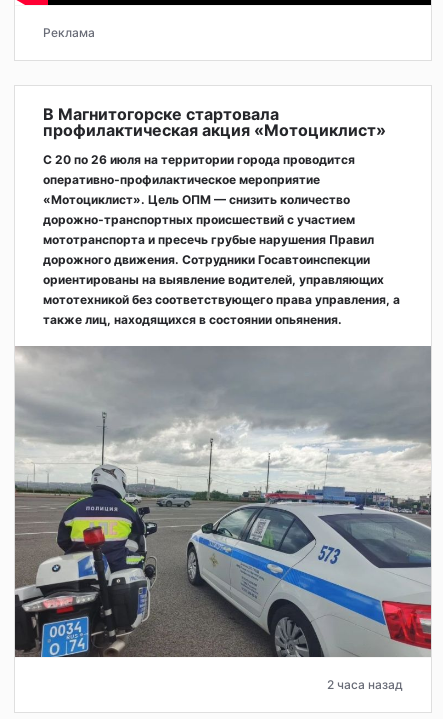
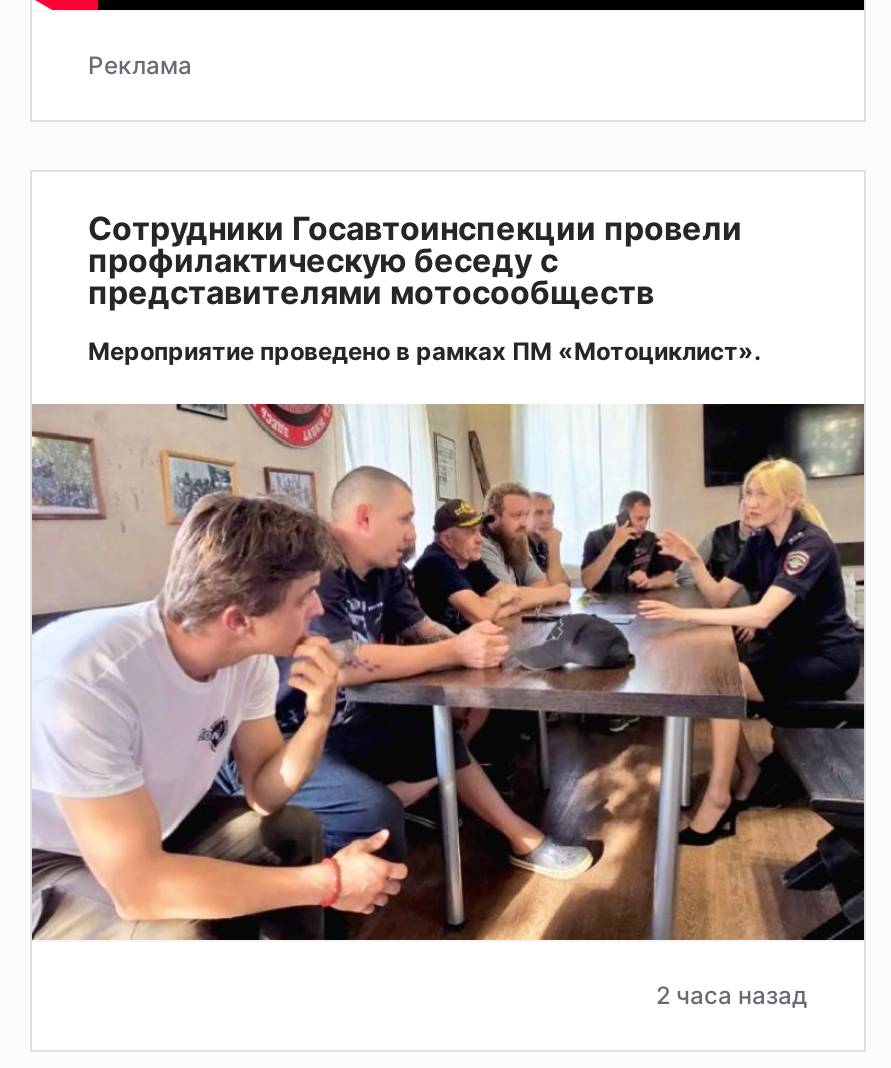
- В Магнитогорске стартовала
- профилактическая акция «Мотоциклист»
+ Сотрудники Госавтоинспекции провели
+ профилактическую беседу с
+ представителями мотосообществ

- С 20 по 26 июля на территории города проводится
- оперативно‑профилактическое мероприятие
- «Мотоциклист». Цель ОПМ — снизить количество
- дорожно‑транспортных происшествий с участием
- мототранспорта и пресечь грубые нарушения Правил
- дорожного движения. Сотрудники Госавтоинспекции
- ориентированы на выявление водителей, управляющих
- мототехникой без соответствующего права управления, а
- также лиц, находящихся в состоянии опьянения.
+ Мероприятие проведено в рамках ПМ «Мотоциклист».

- [image]
+ [image]
